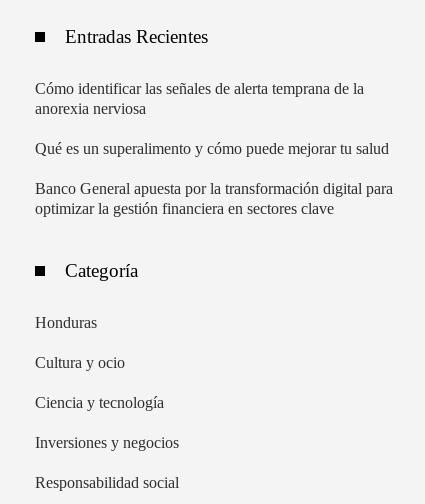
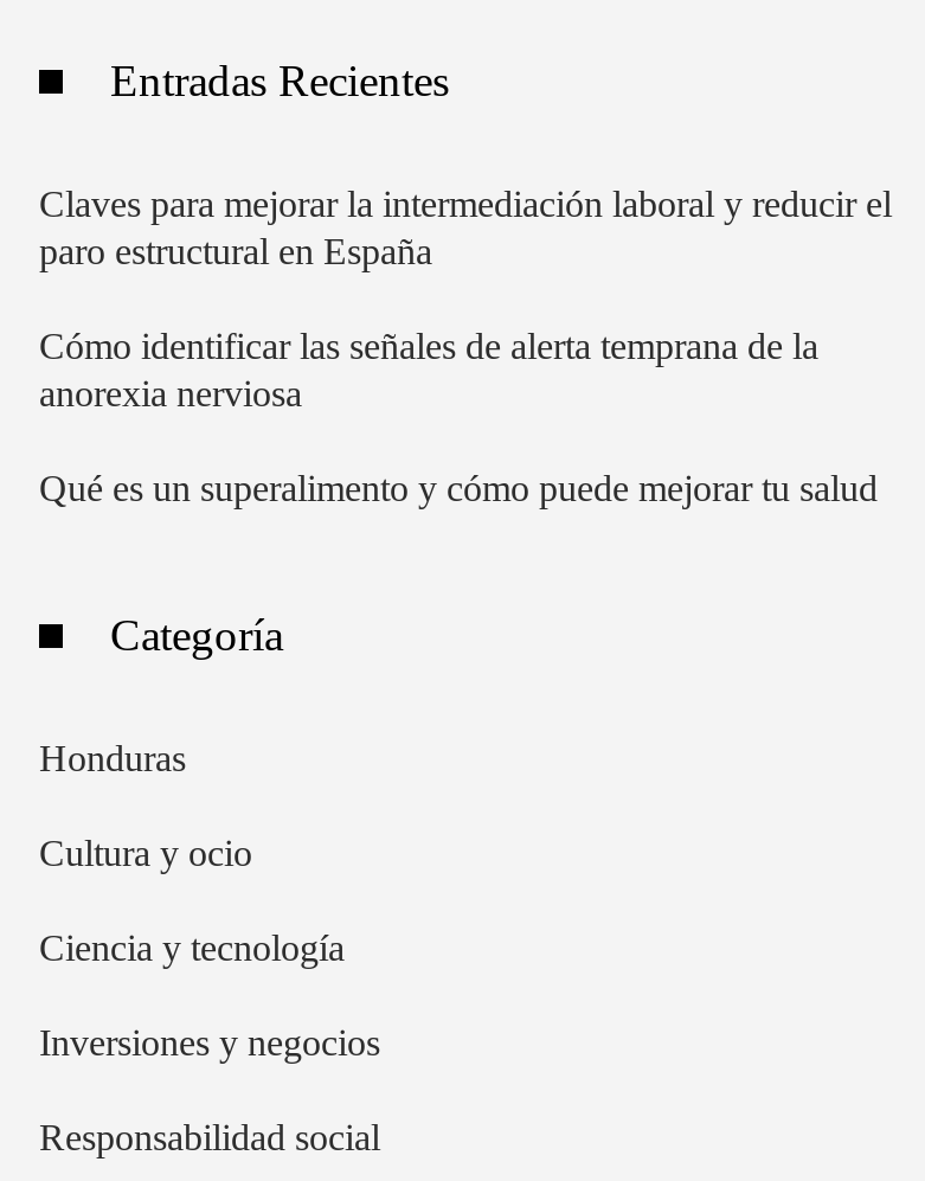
+ Claves para mejorar la intermediación laboral y reducir el
+ paro estructural en España

moved down: Cómo identificar las señales de alerta temprana de la | anorexia nerviosa | Qué es un superalimento y cómo puede mejorar tu salud

- Banco General apuesta por la transformación digital para
- optimizar la gestión financiera en sectores clave
